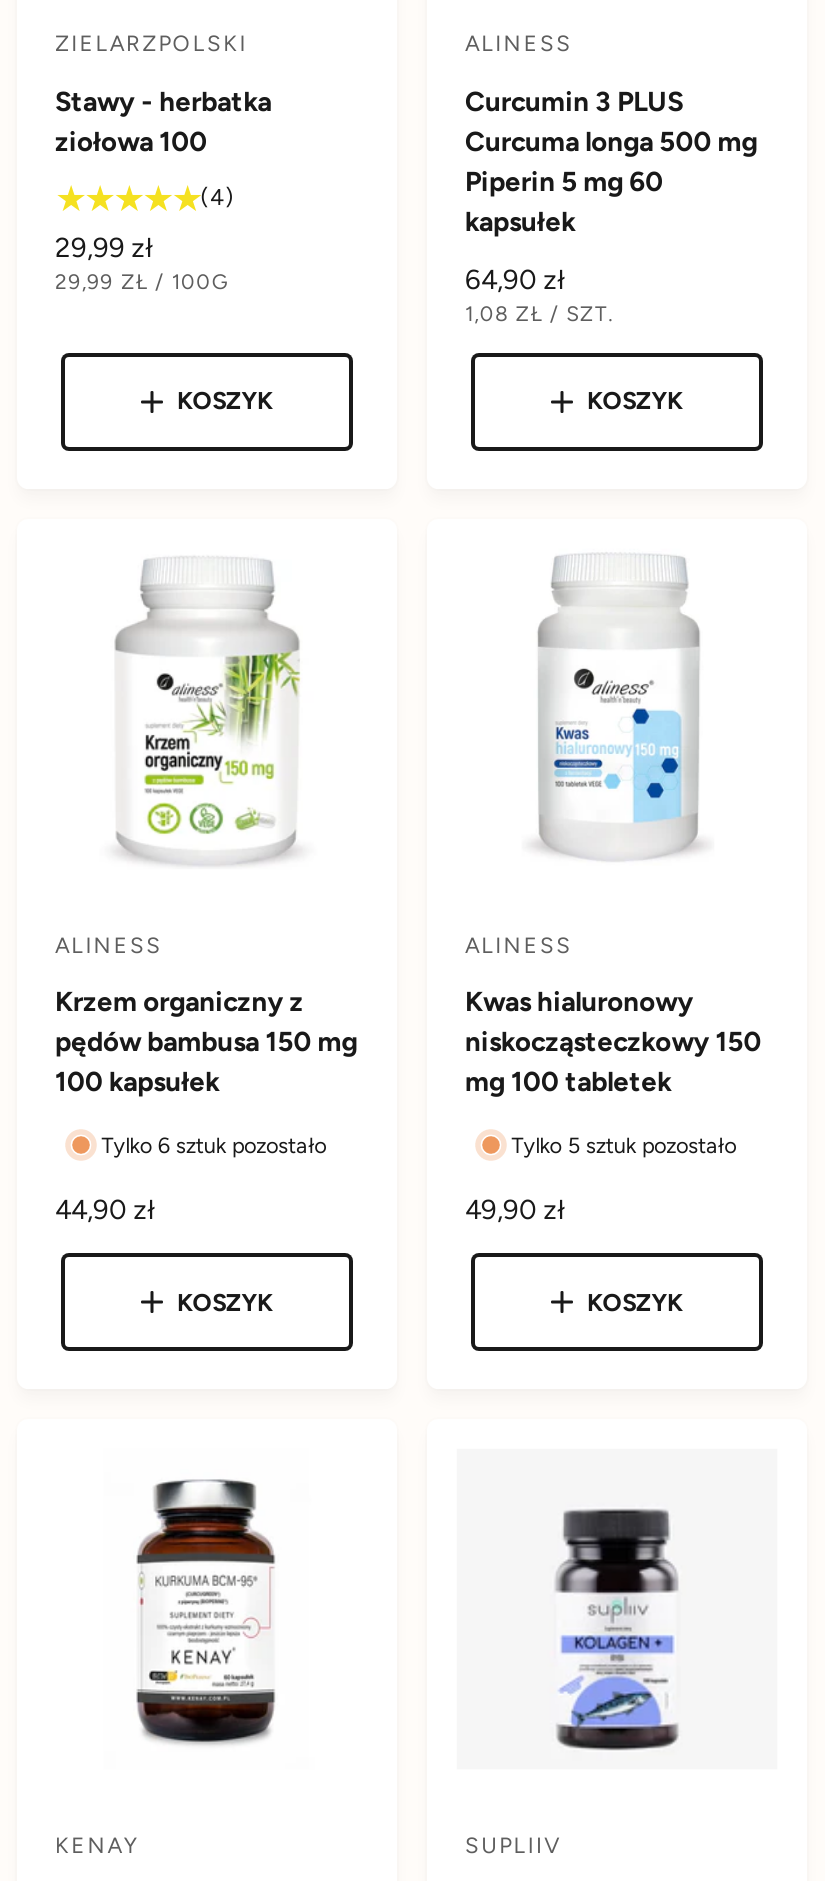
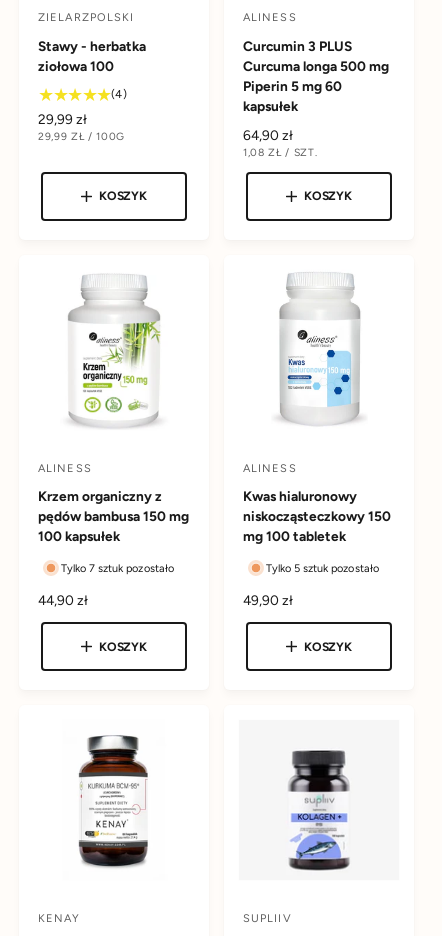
- Tylko 6 sztuk pozostało
+ Tylko 7 sztuk pozostało
